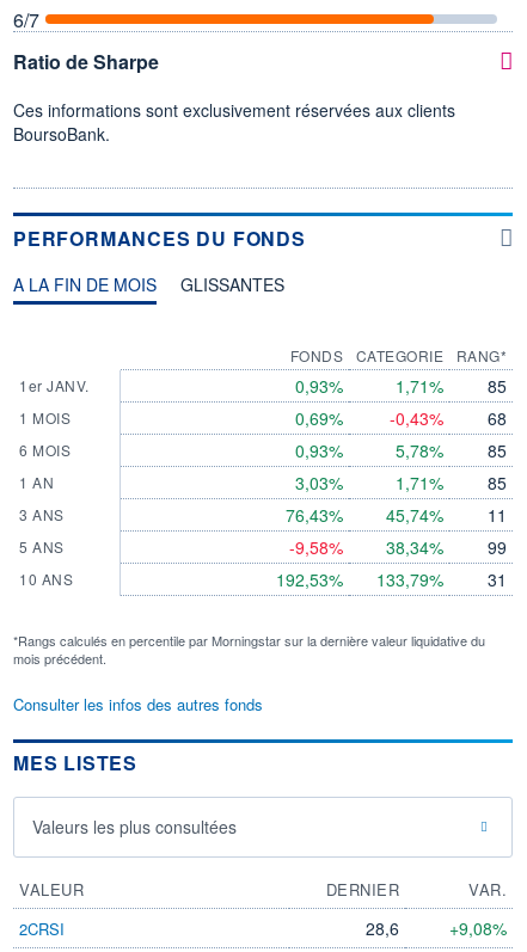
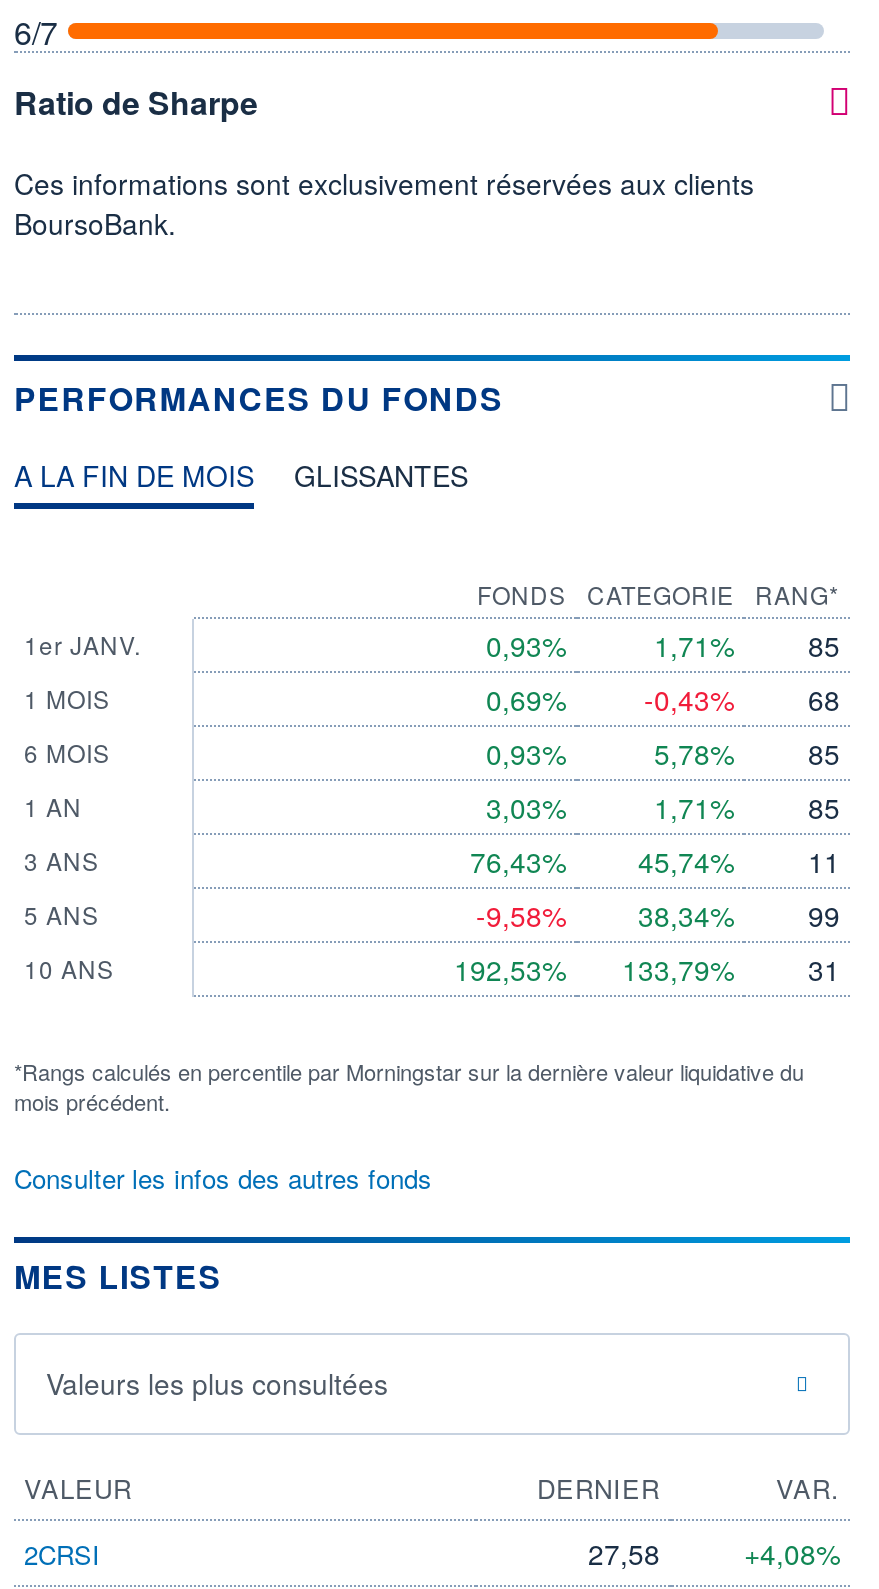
- 28,6
+ 27,58

- +9,08%
+ +4,08%
